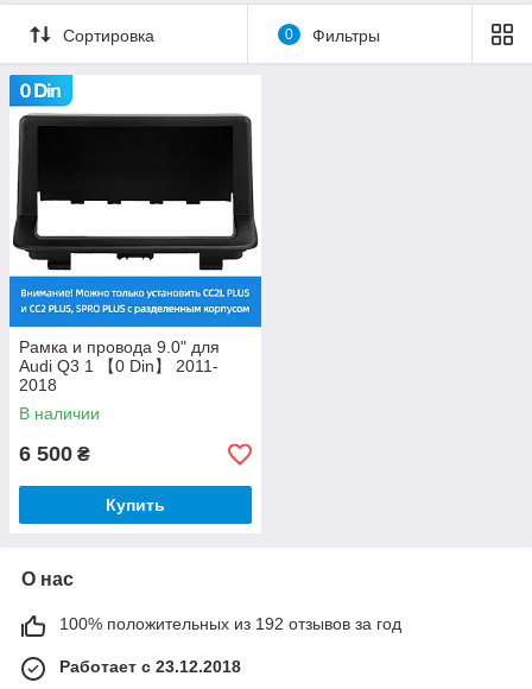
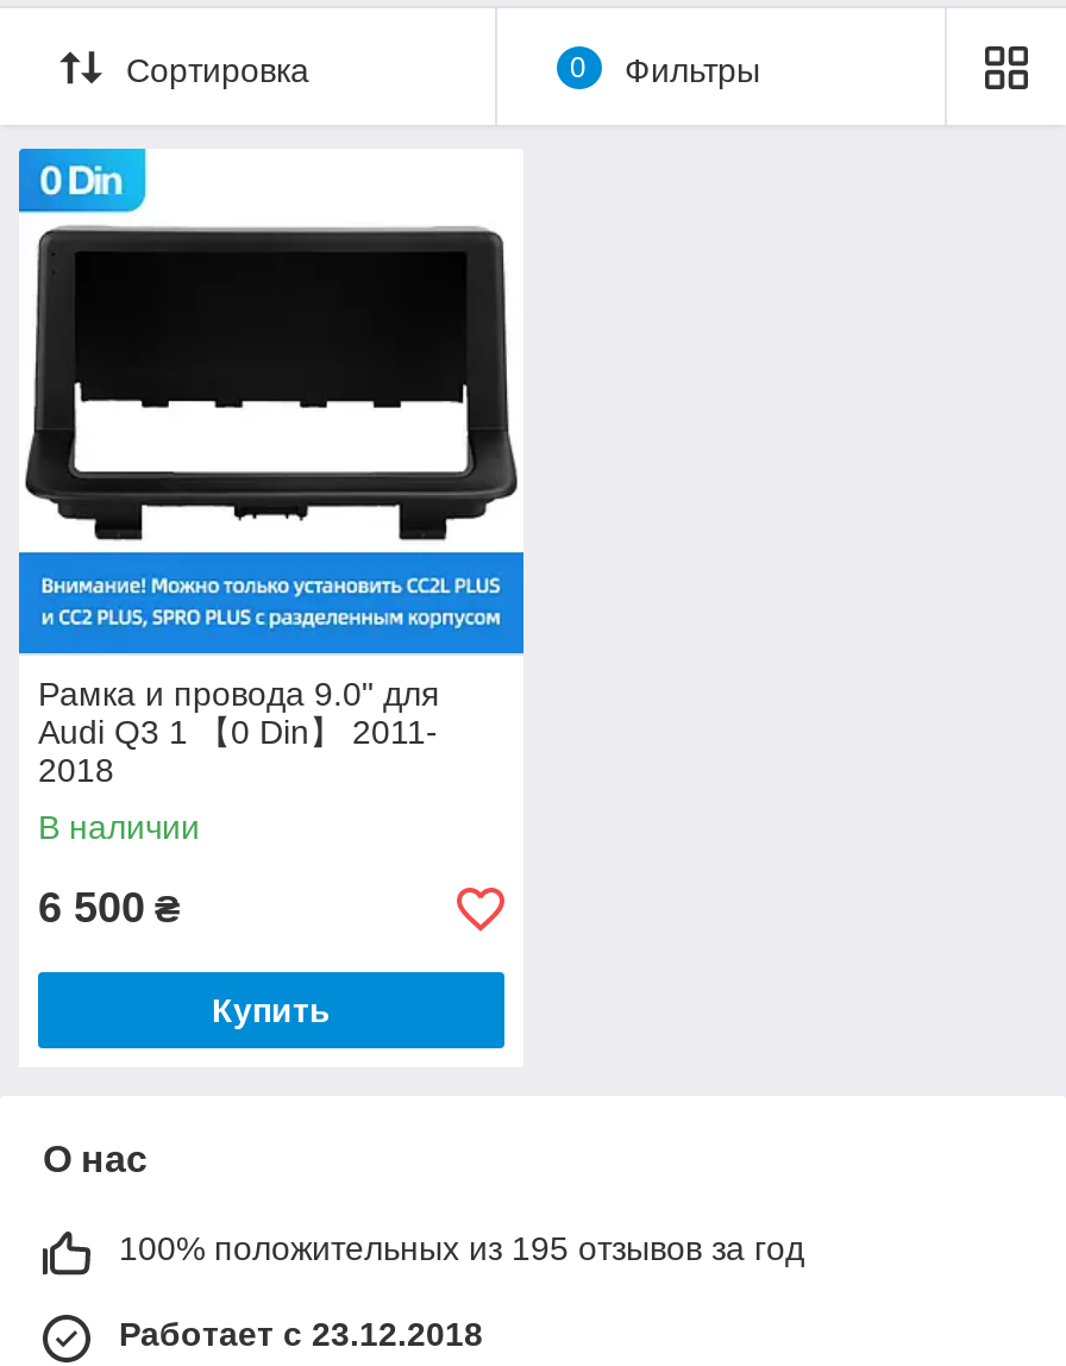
- 100% положительных из 192 отзывов за год
+ 100% положительных из 195 отзывов за год
